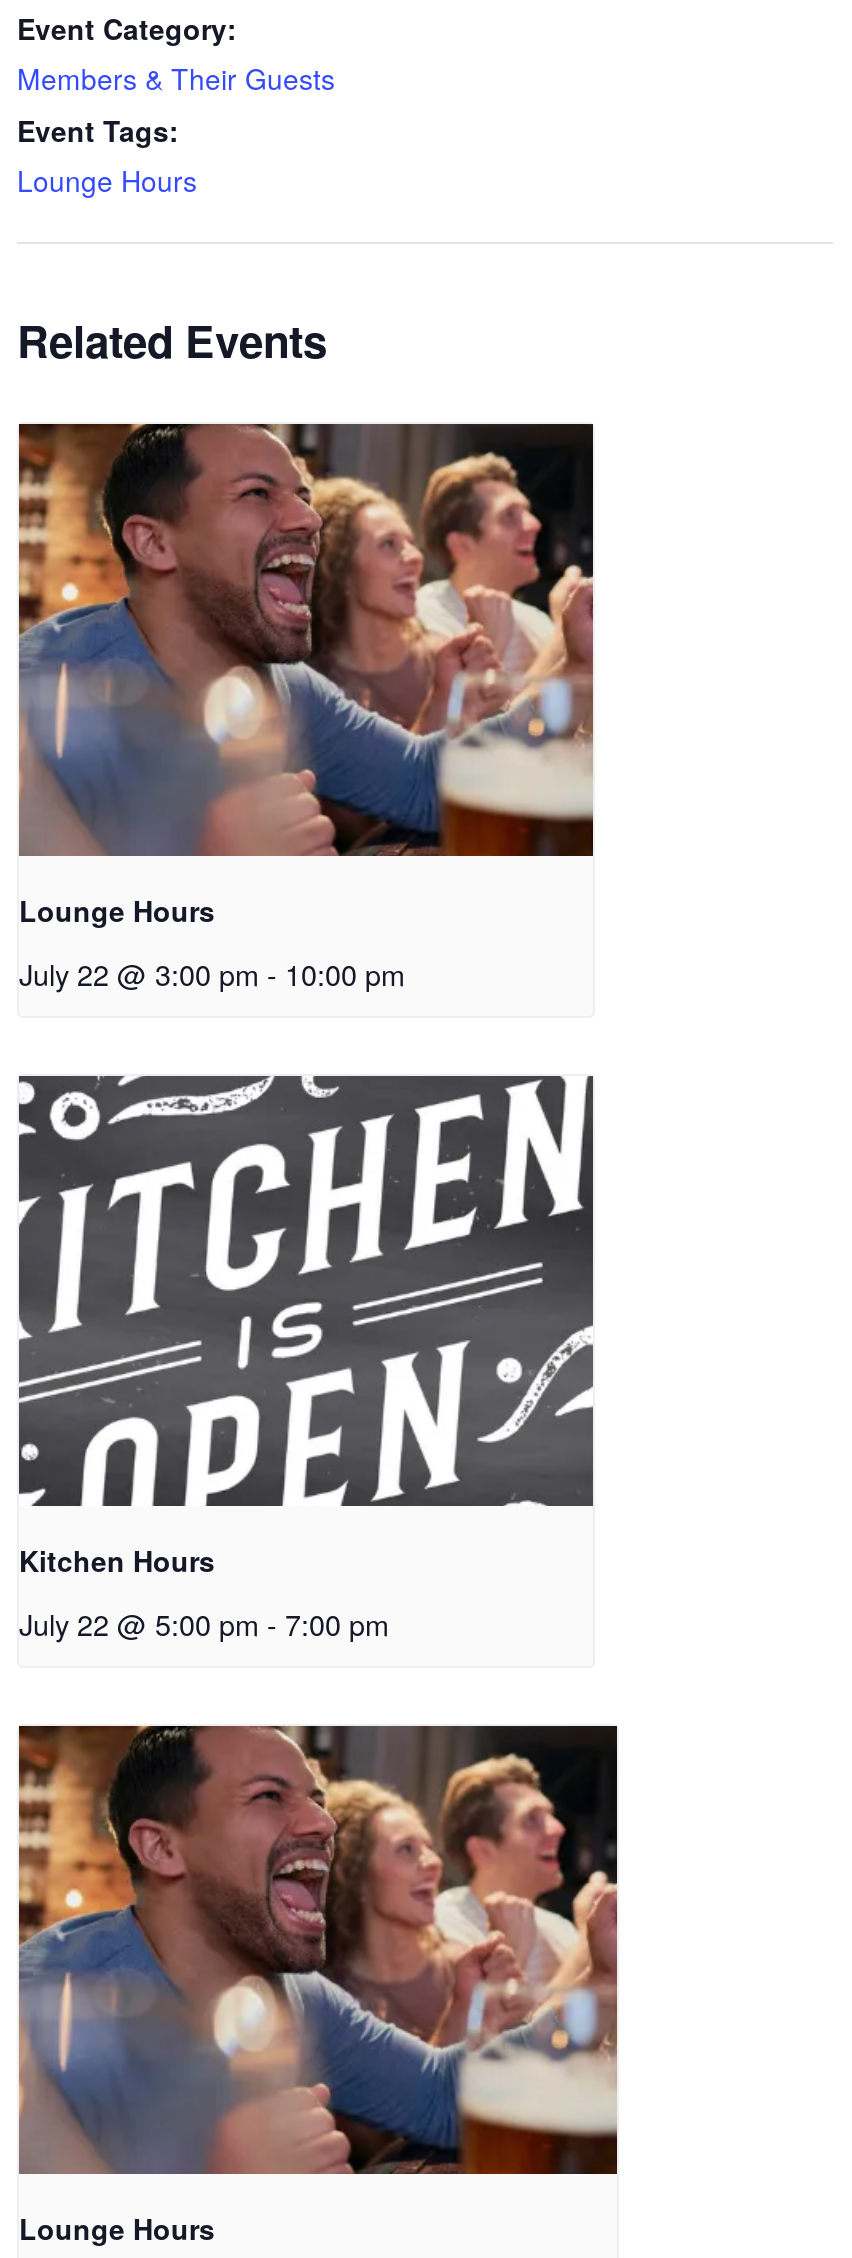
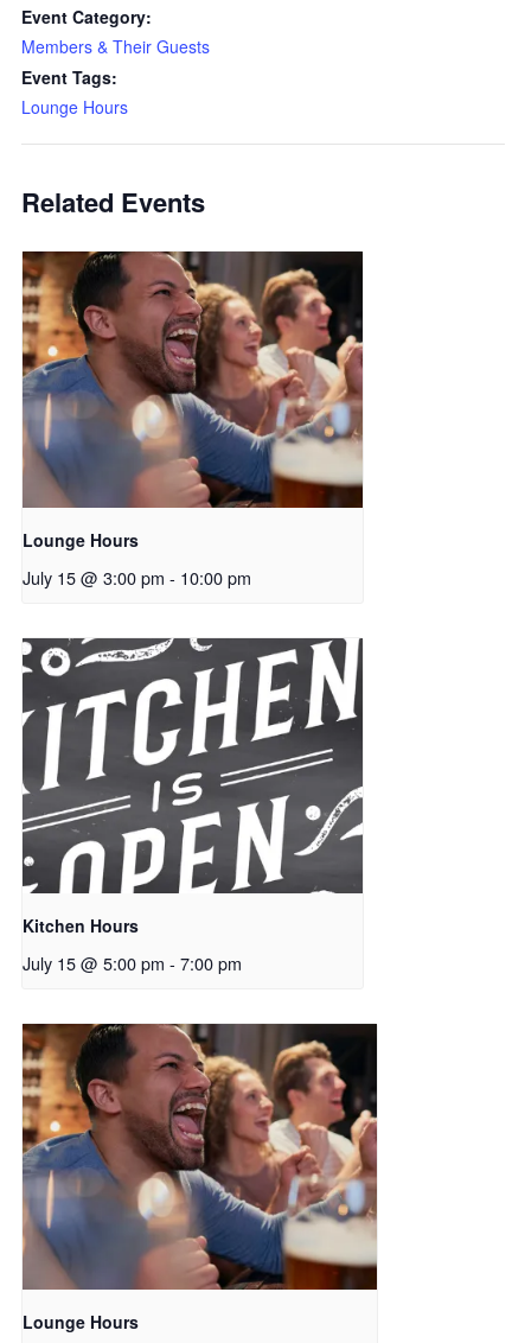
- July 22 @ 3:00 pm - 10:00 pm
+ July 15 @ 3:00 pm - 10:00 pm

- July 22 @ 5:00 pm - 7:00 pm
+ July 15 @ 5:00 pm - 7:00 pm
